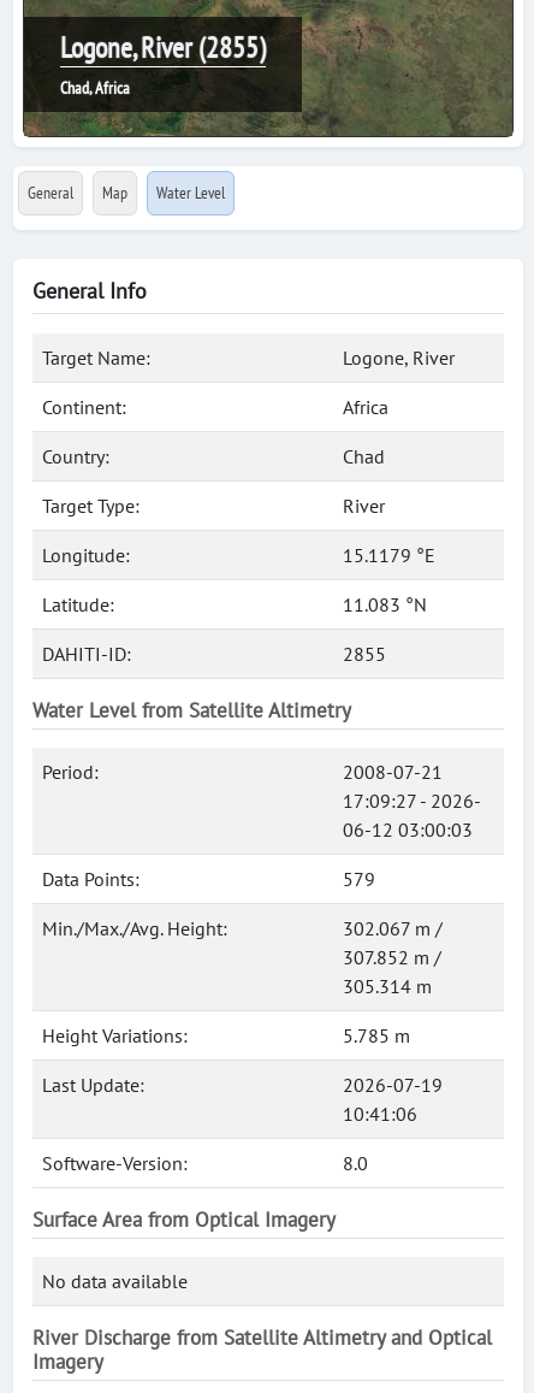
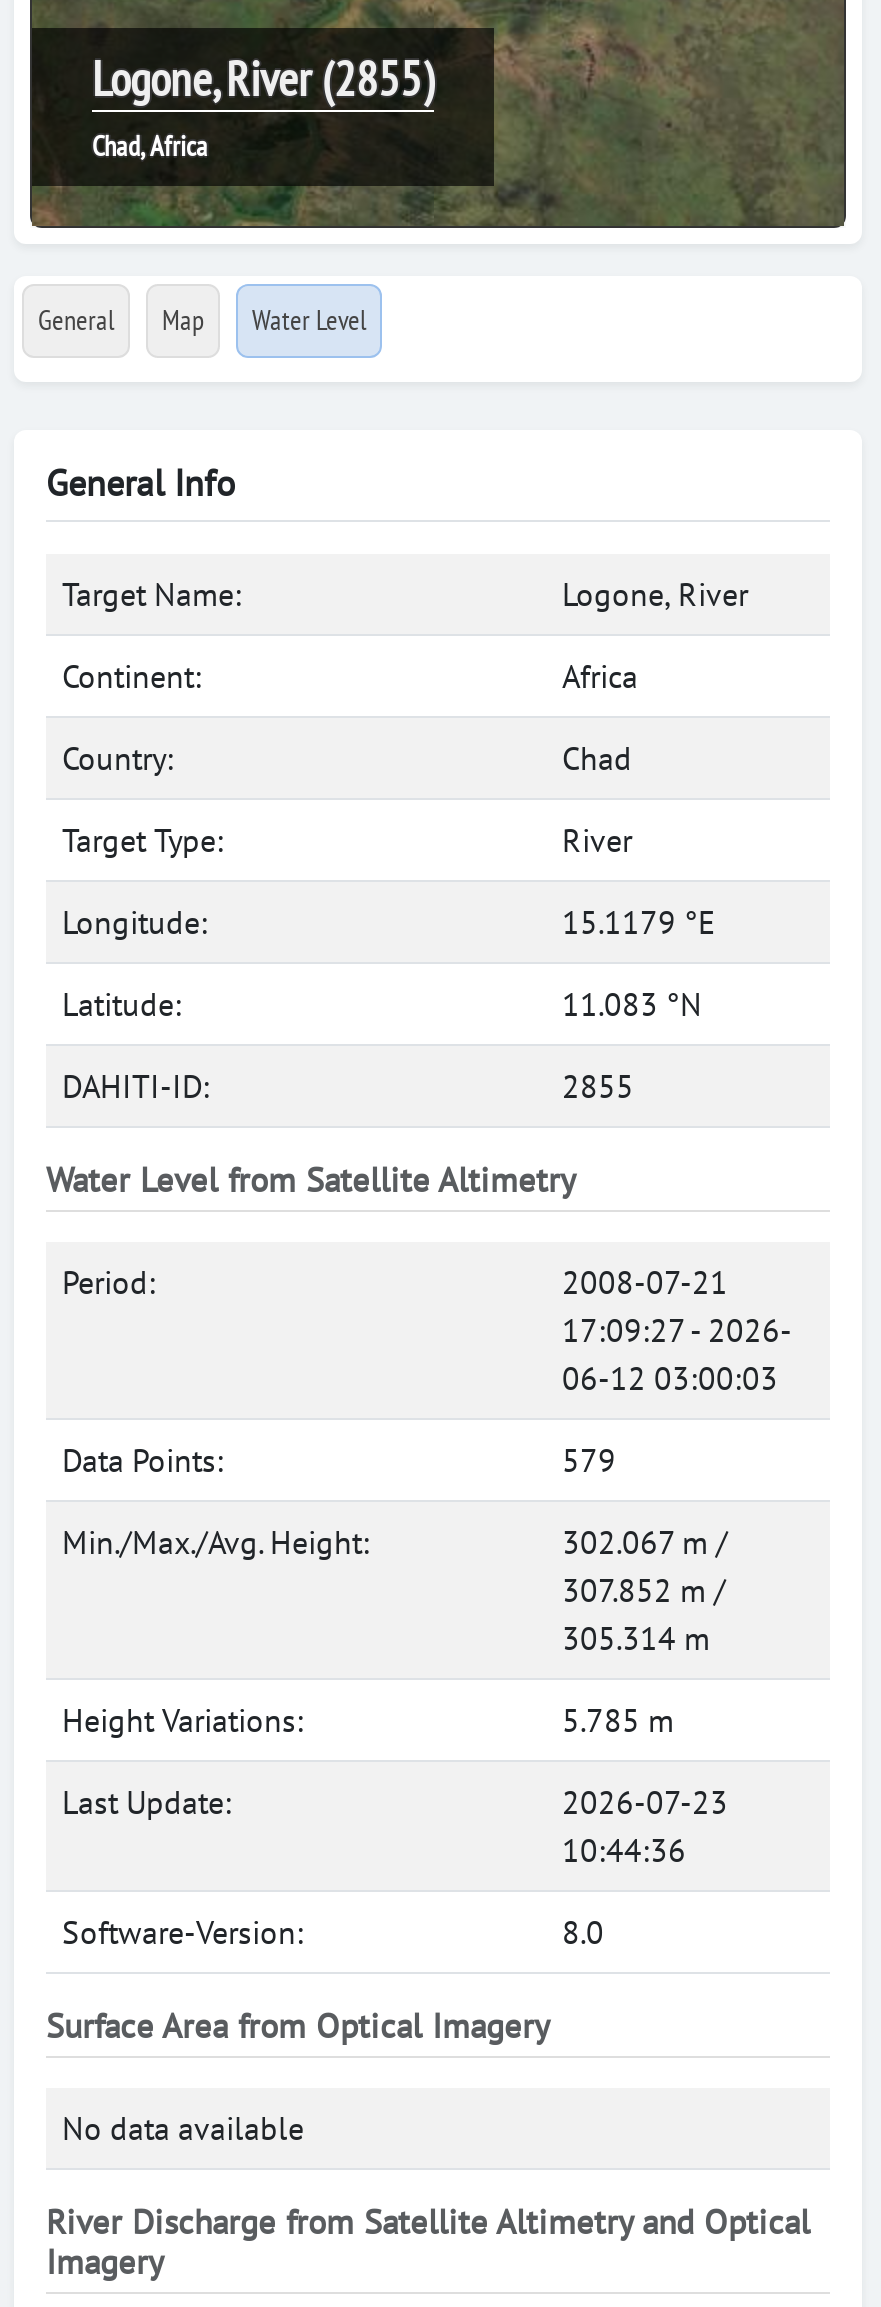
- 2026-07-19
+ 2026-07-23

- 10:41:06
+ 10:44:36
